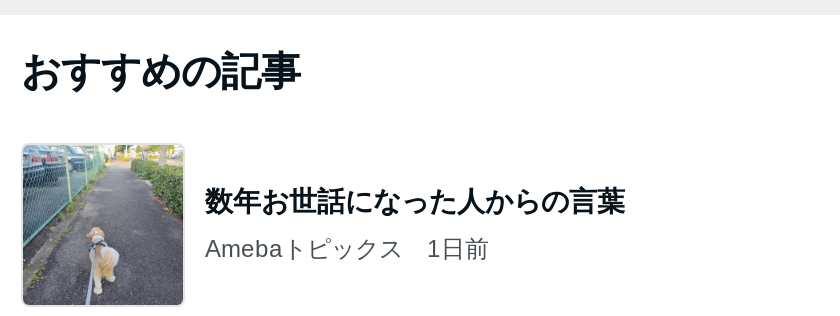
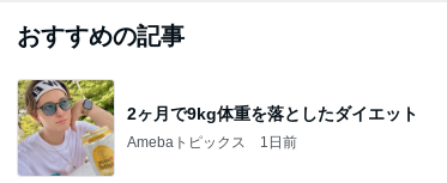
- [image]
- 数年お世話になった人からの言葉
+ [image]
+ 2ヶ月で9kg体重を落としたダイエット
